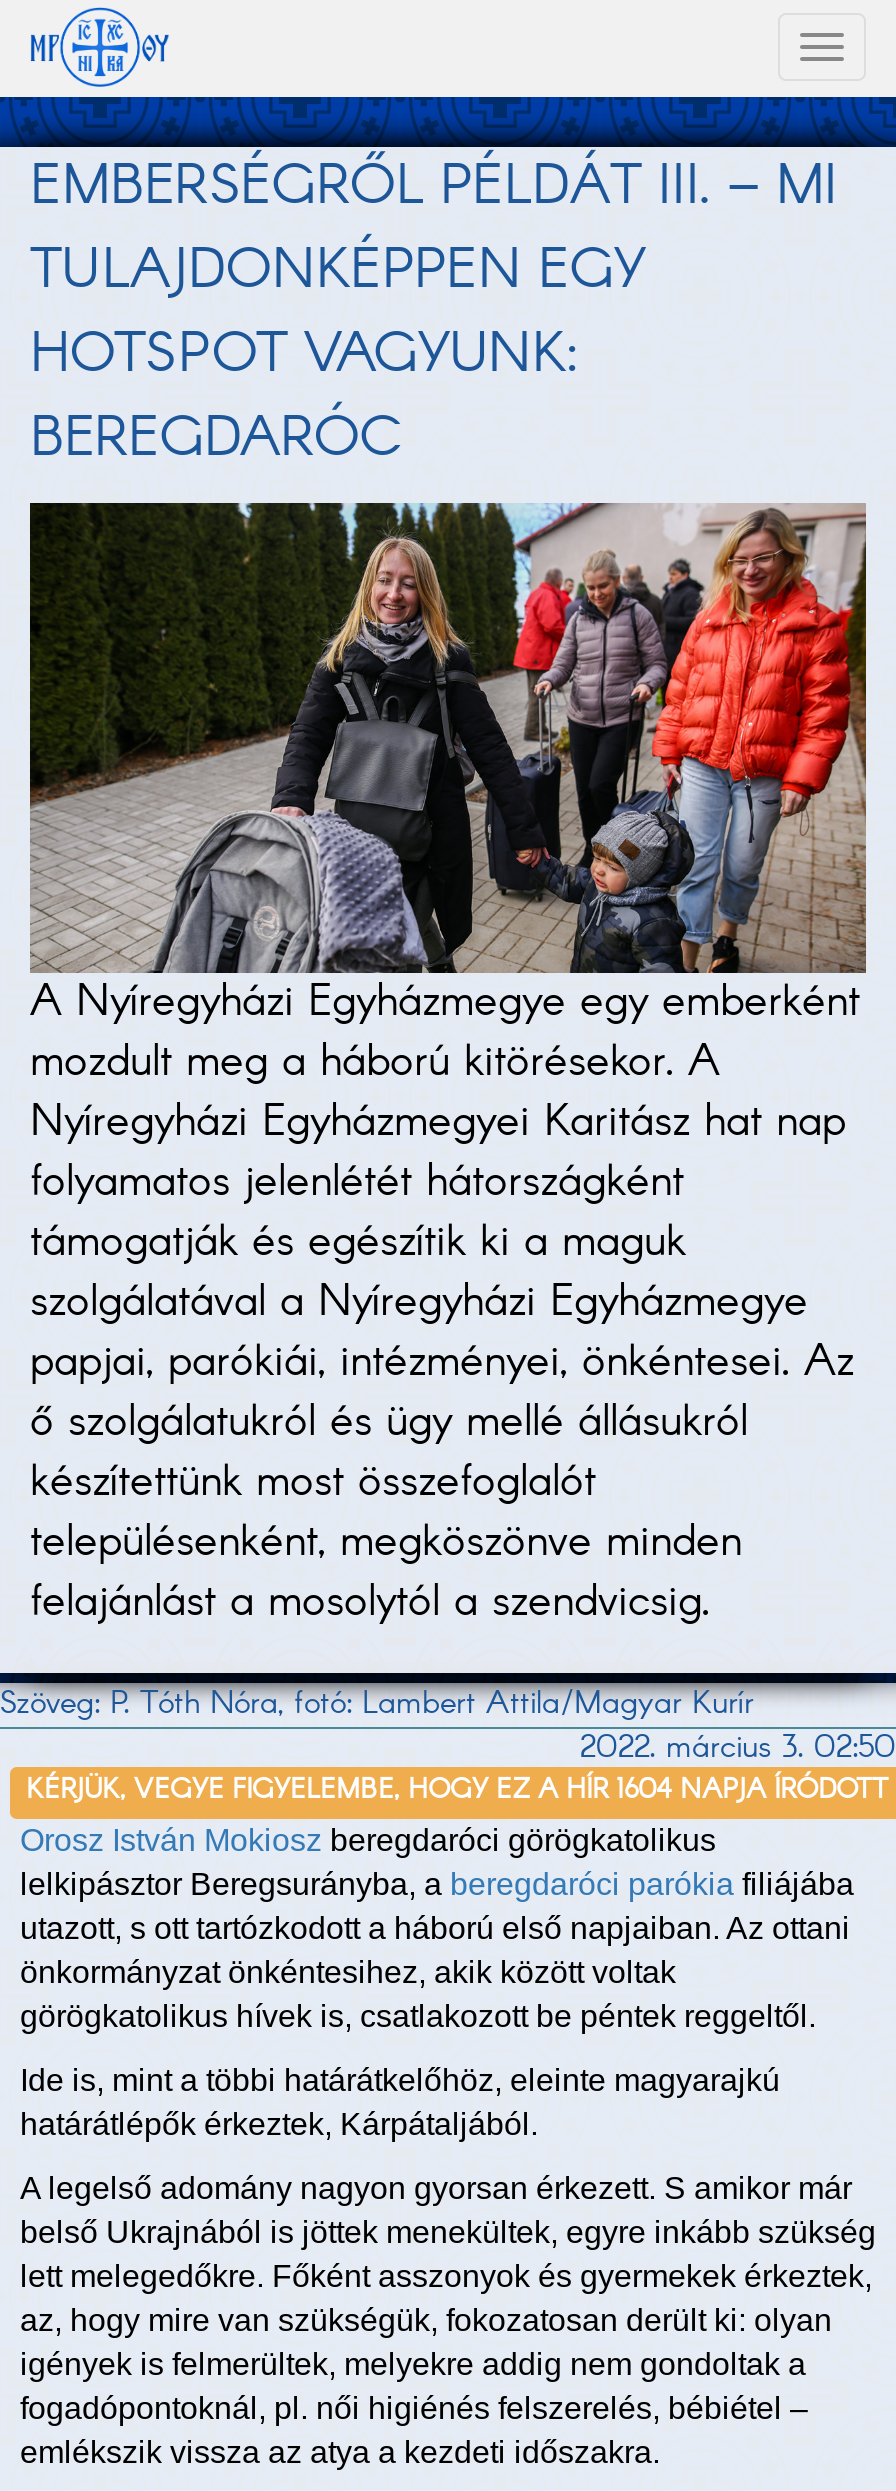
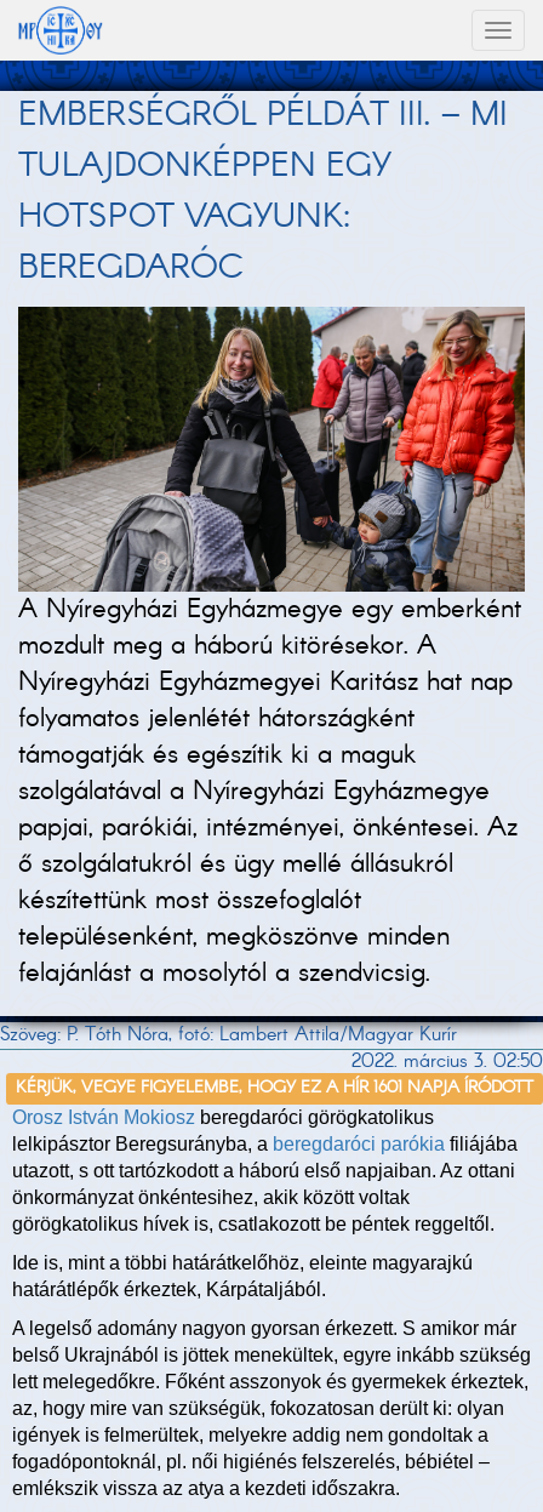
- KÉRJÜK, VEGYE FIGYELEMBE, HOGY EZ A HÍR 1604 NAPJA ÍRÓDOTT
+ KÉRJÜK, VEGYE FIGYELEMBE, HOGY EZ A HÍR 1601 NAPJA ÍRÓDOTT
